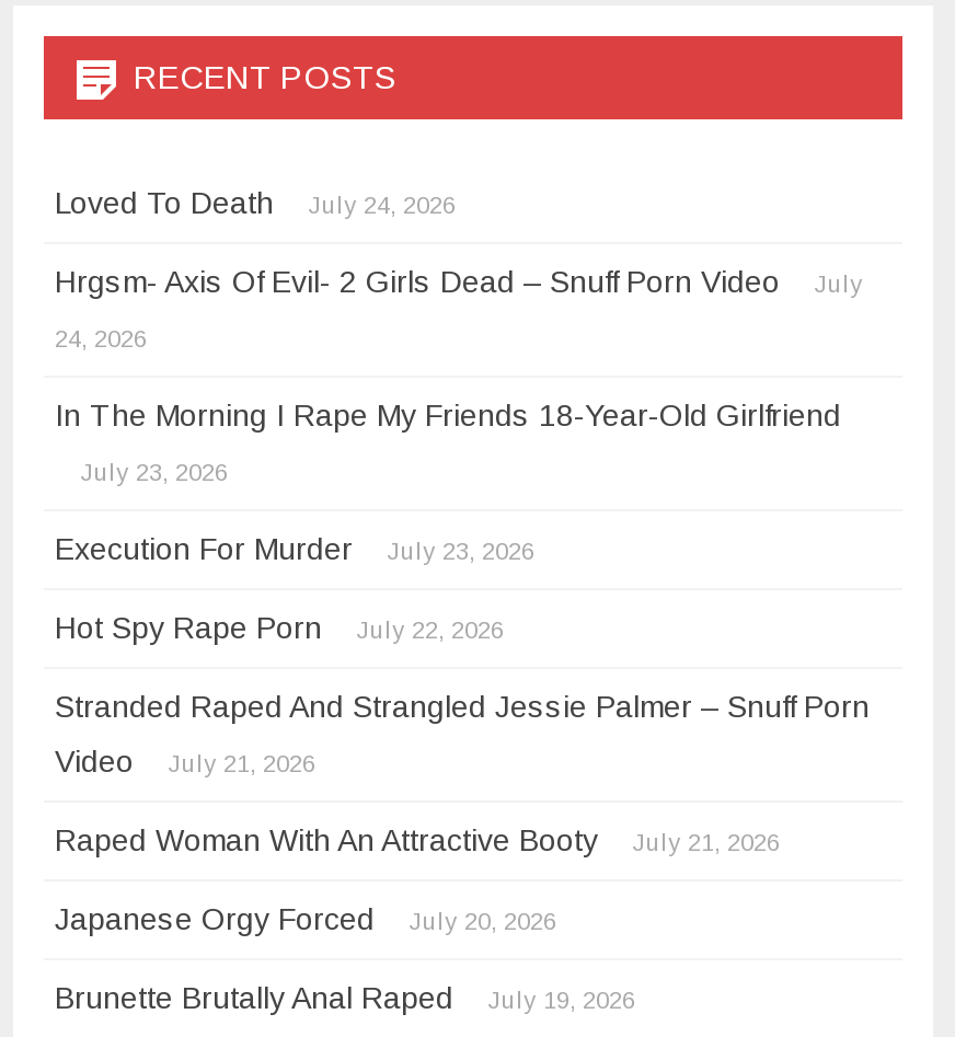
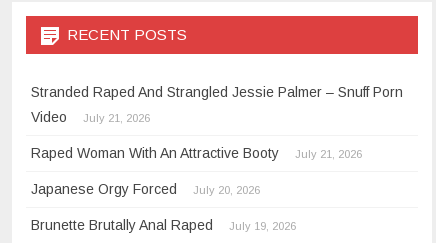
- Loved To Death
- July 24, 2026
- Hrgsm- Axis Of Evil- 2 Girls Dead – Snuff Porn Video
- July
- 24, 2026
- In The Morning I Rape My Friends 18-Year-Old Girlfriend
- July 23, 2026
- Execution For Murder
- July 23, 2026
- Hot Spy Rape Porn
- July 22, 2026
